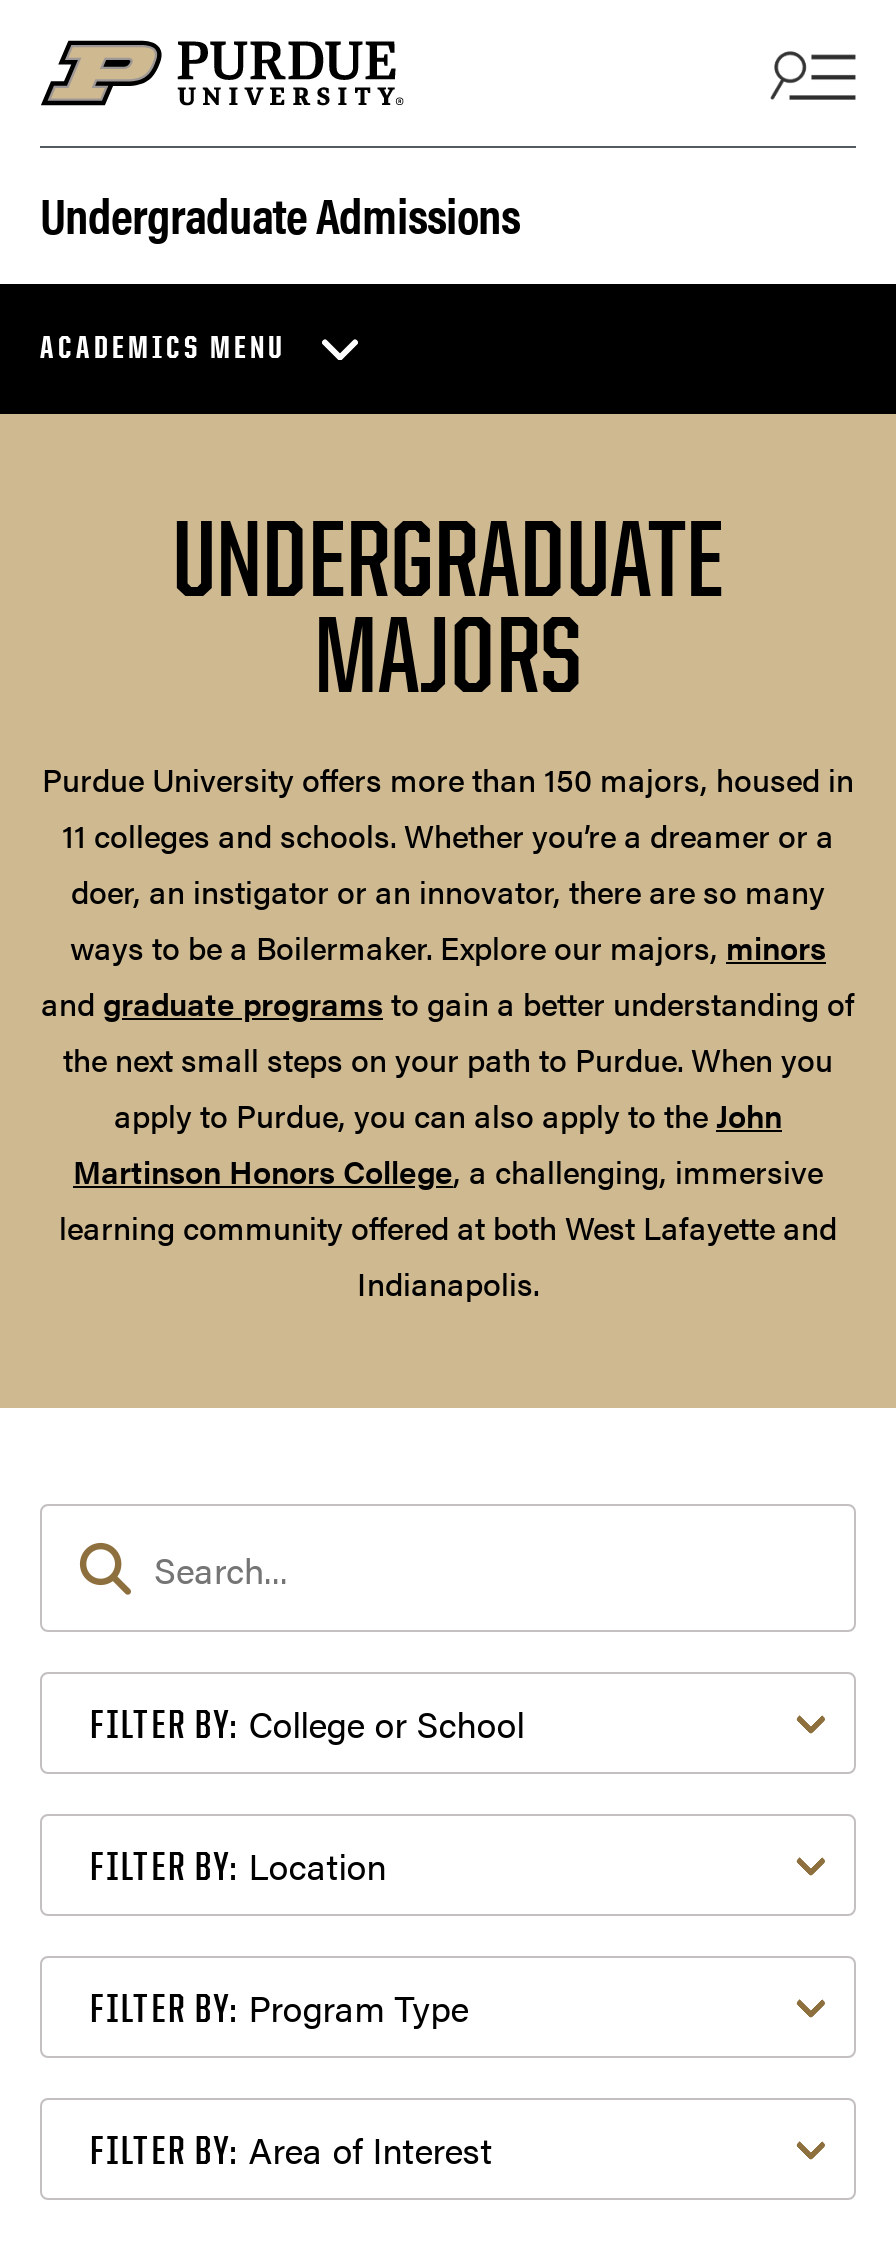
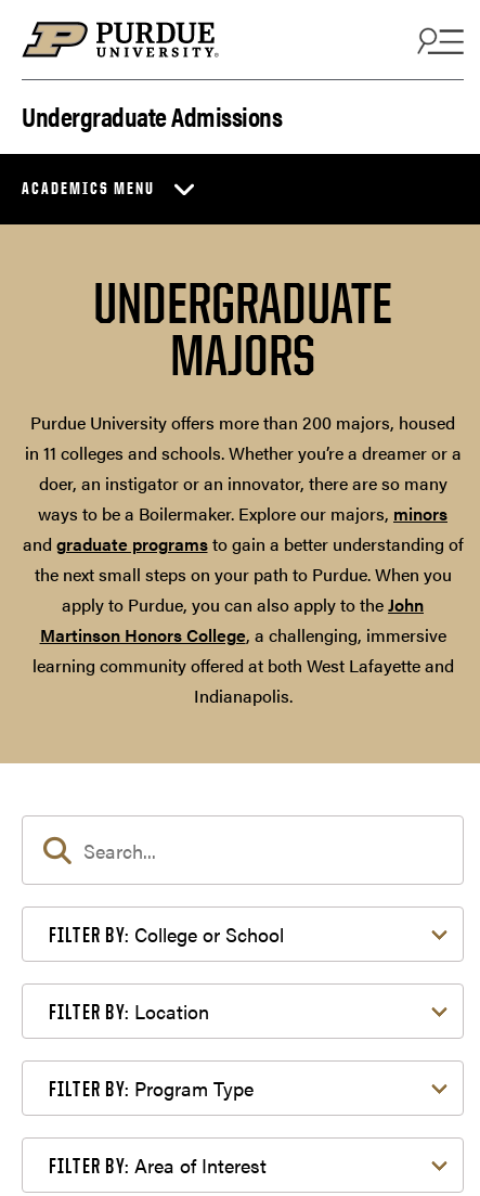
- Purdue University offers more than 150 majors, housed in
- 11 colleges and schools. Whether you’re a dreamer or a
+ Purdue University offers more than 200 majors, housed
+ in 11 colleges and schools. Whether you’re a dreamer or a
